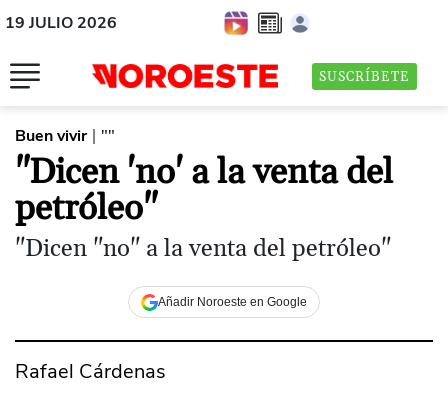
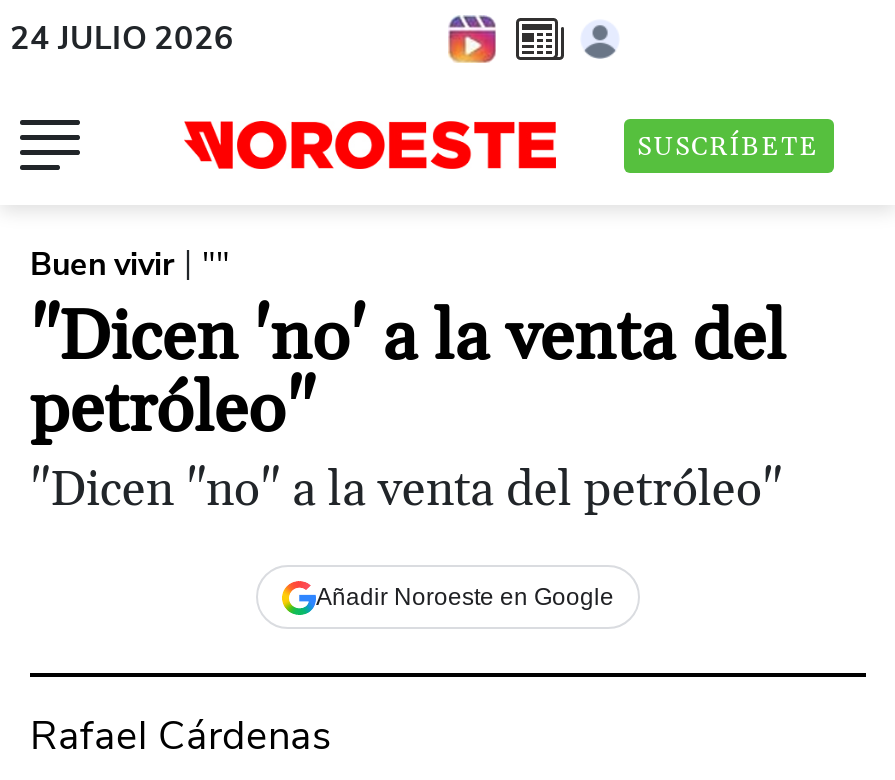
- 19 JULIO 2026
+ 24 JULIO 2026
